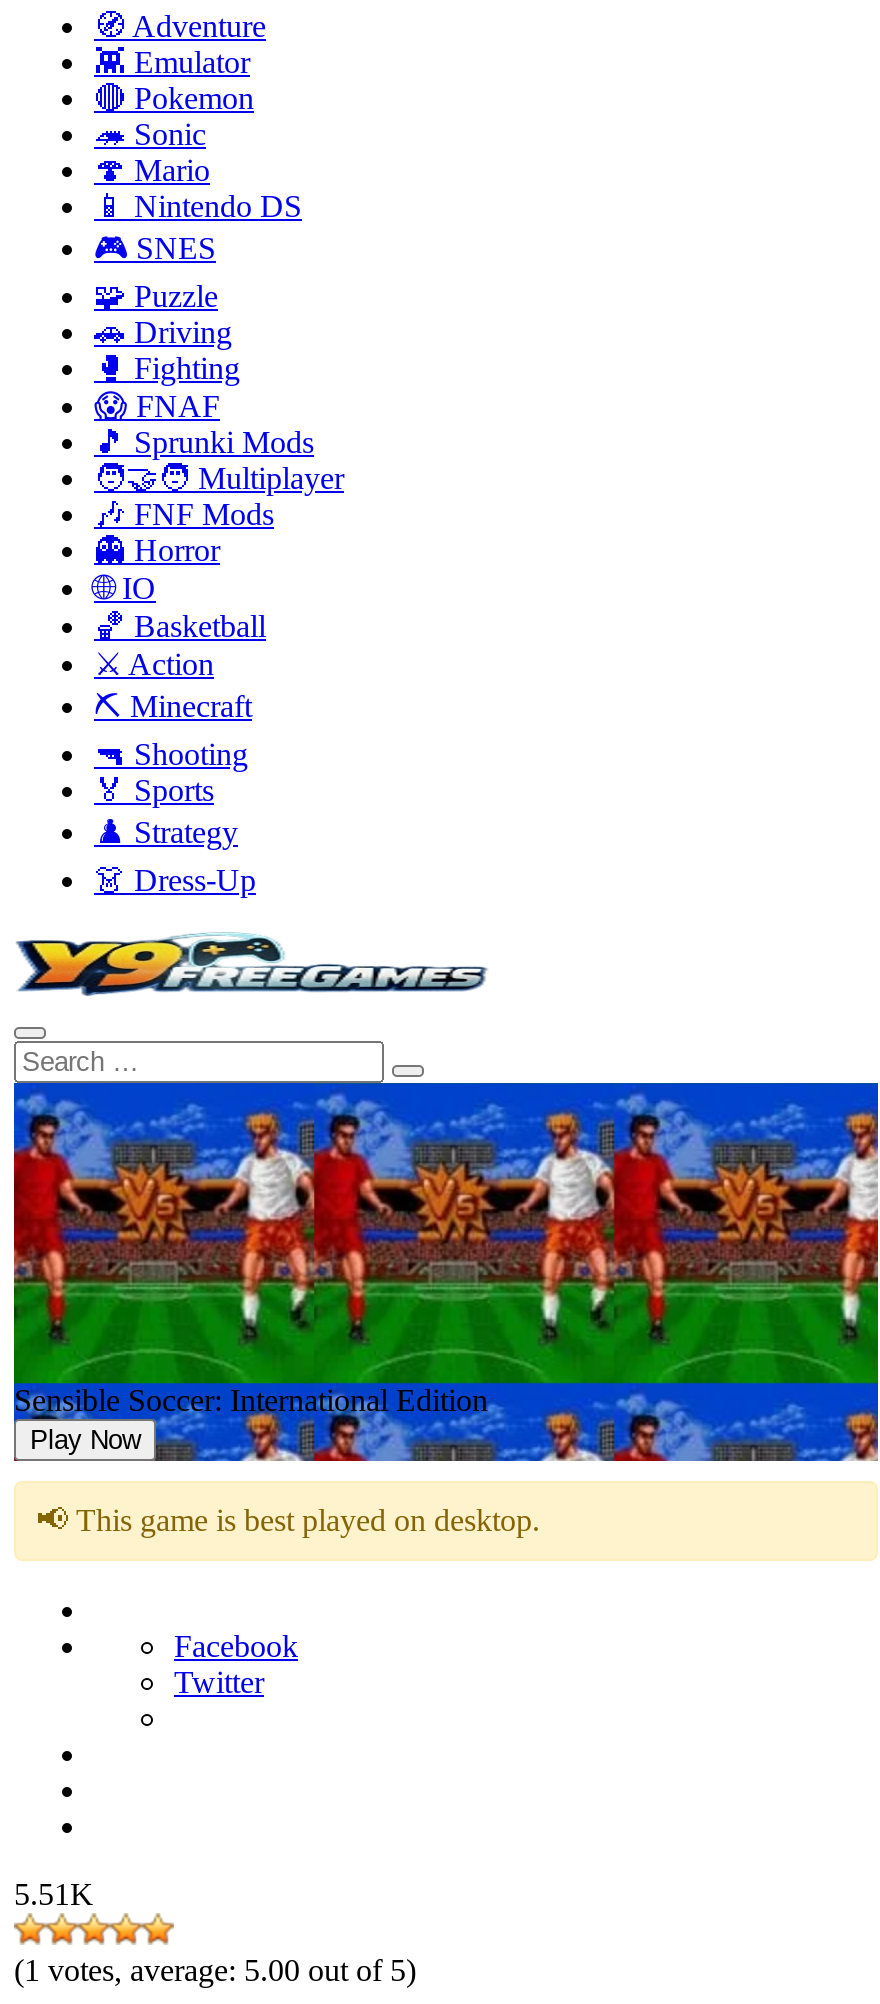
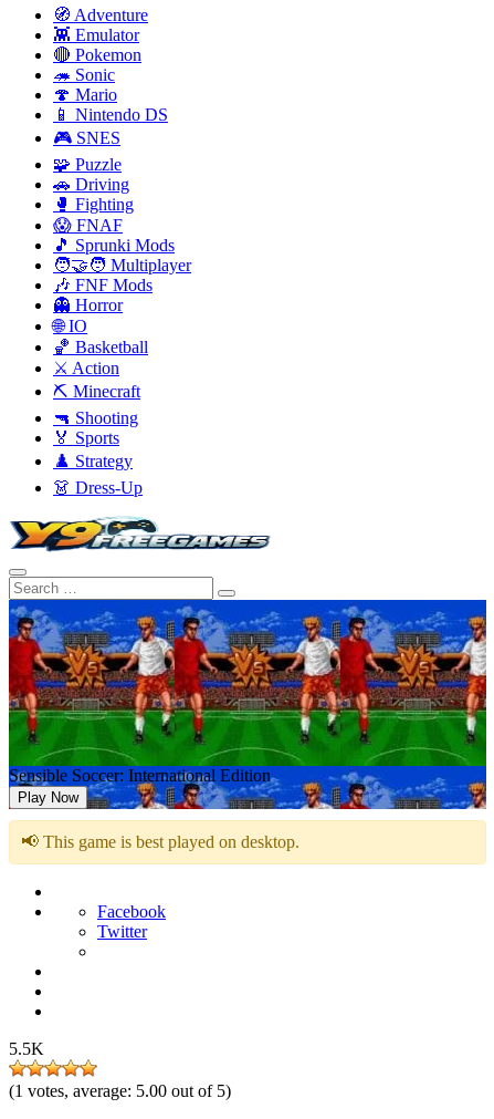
- 5.51K
+ 5.5K
